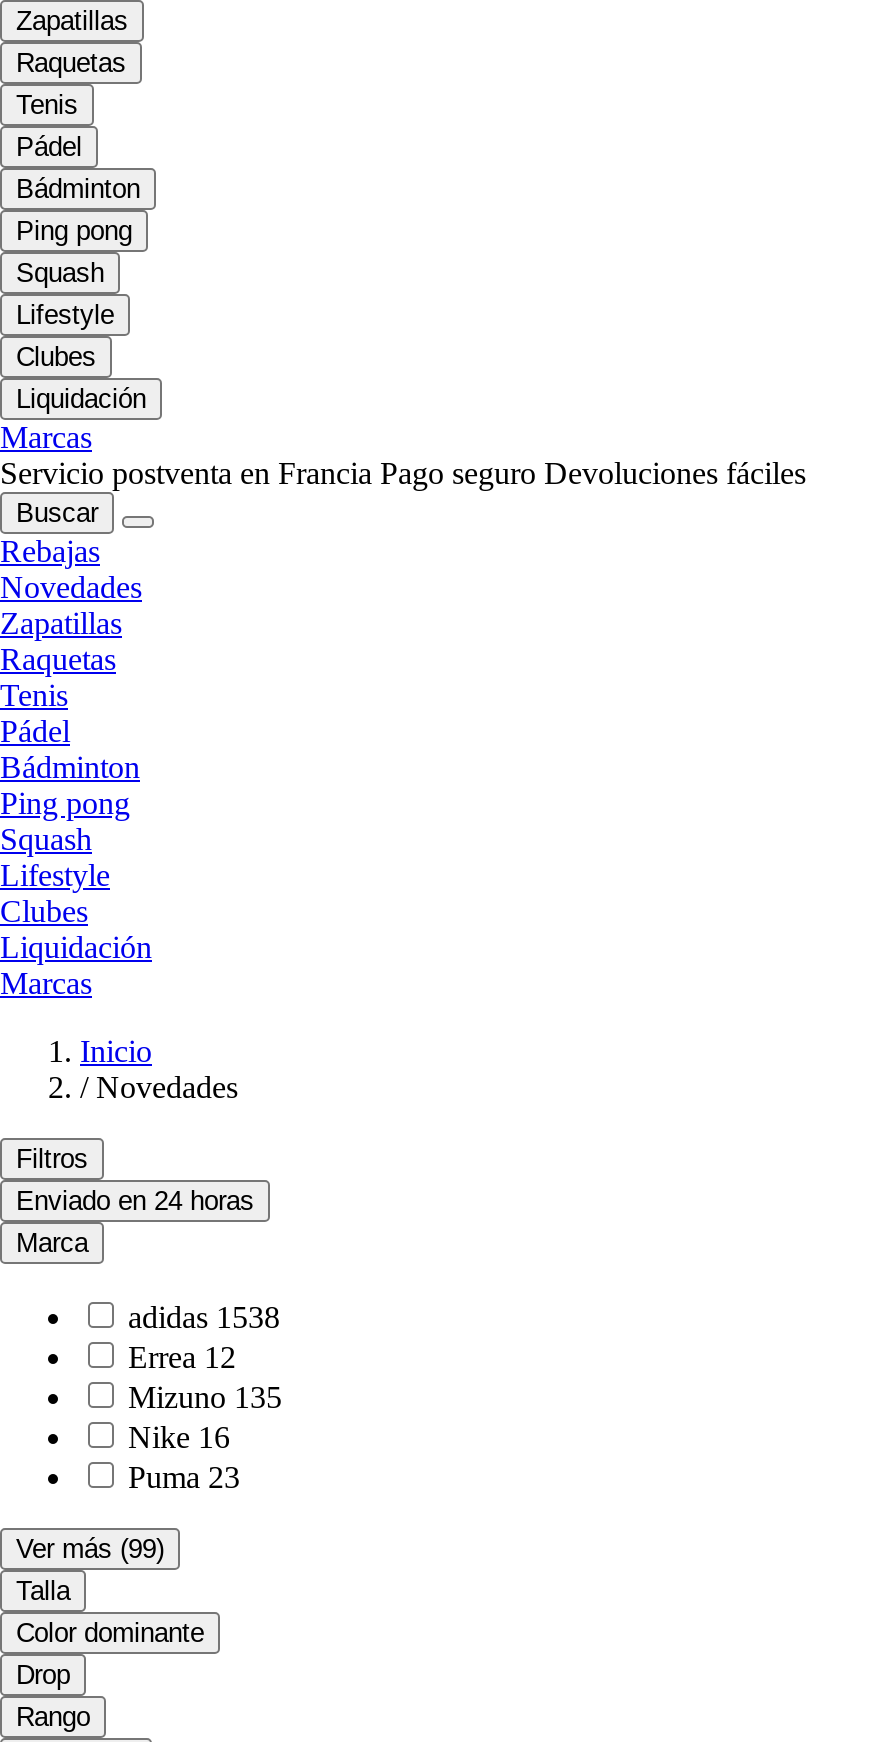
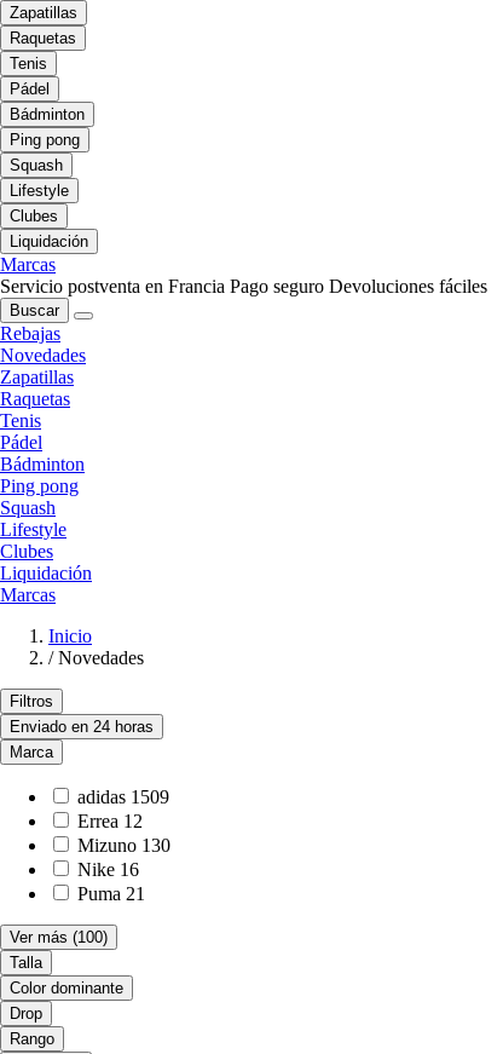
- adidas 1538
+ adidas 1509

- Mizuno 135
+ Mizuno 130

- Puma 23
+ Puma 21

- Ver más (99)
+ Ver más (100)
